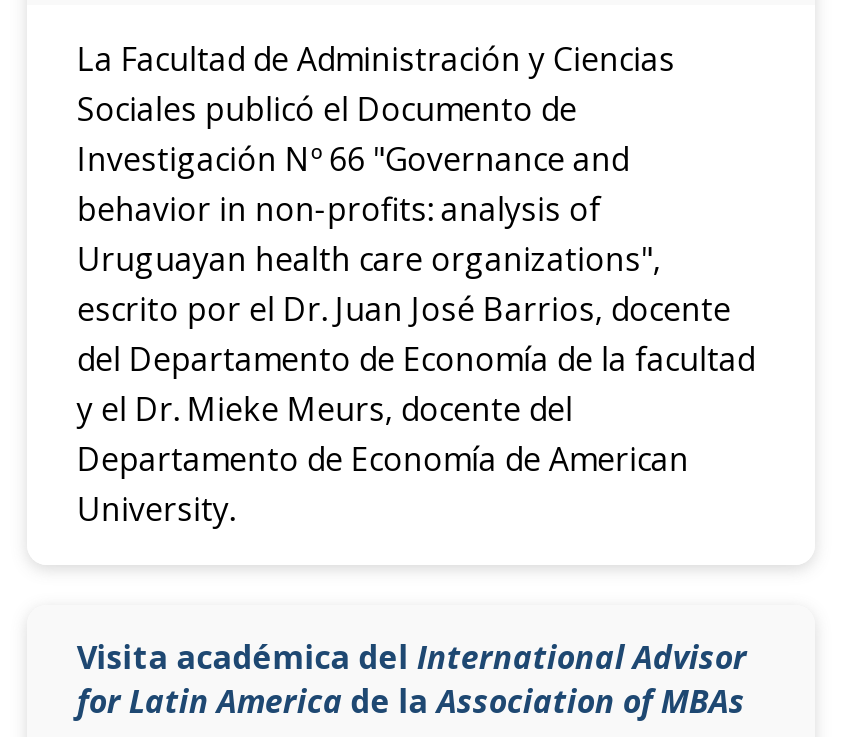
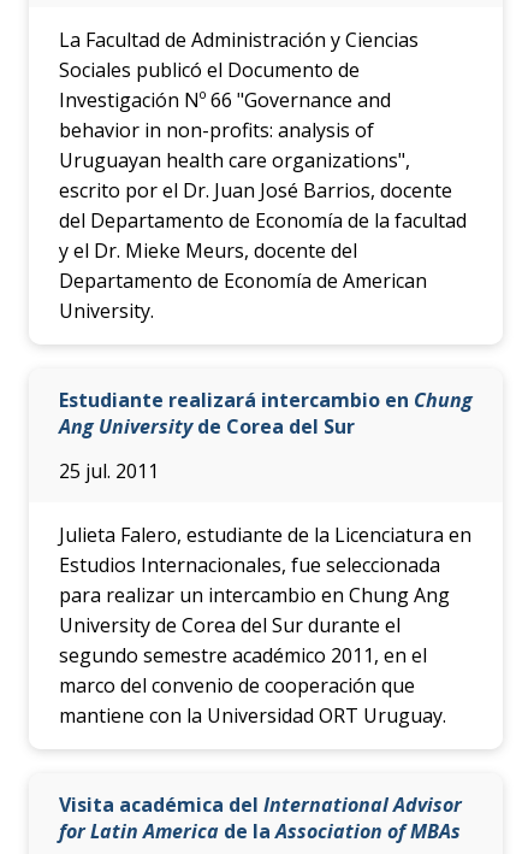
+ Estudiante realizará intercambio en Chung
+ Ang University de Corea del Sur
+ 25 jul. 2011
+ Julieta Falero, estudiante de la Licenciatura en
+ Estudios Internacionales, fue seleccionada
+ para realizar un intercambio en Chung Ang
+ University de Corea del Sur durante el
+ segundo semestre académico 2011, en el
+ marco del convenio de cooperación que
+ mantiene con la Universidad ORT Uruguay.
